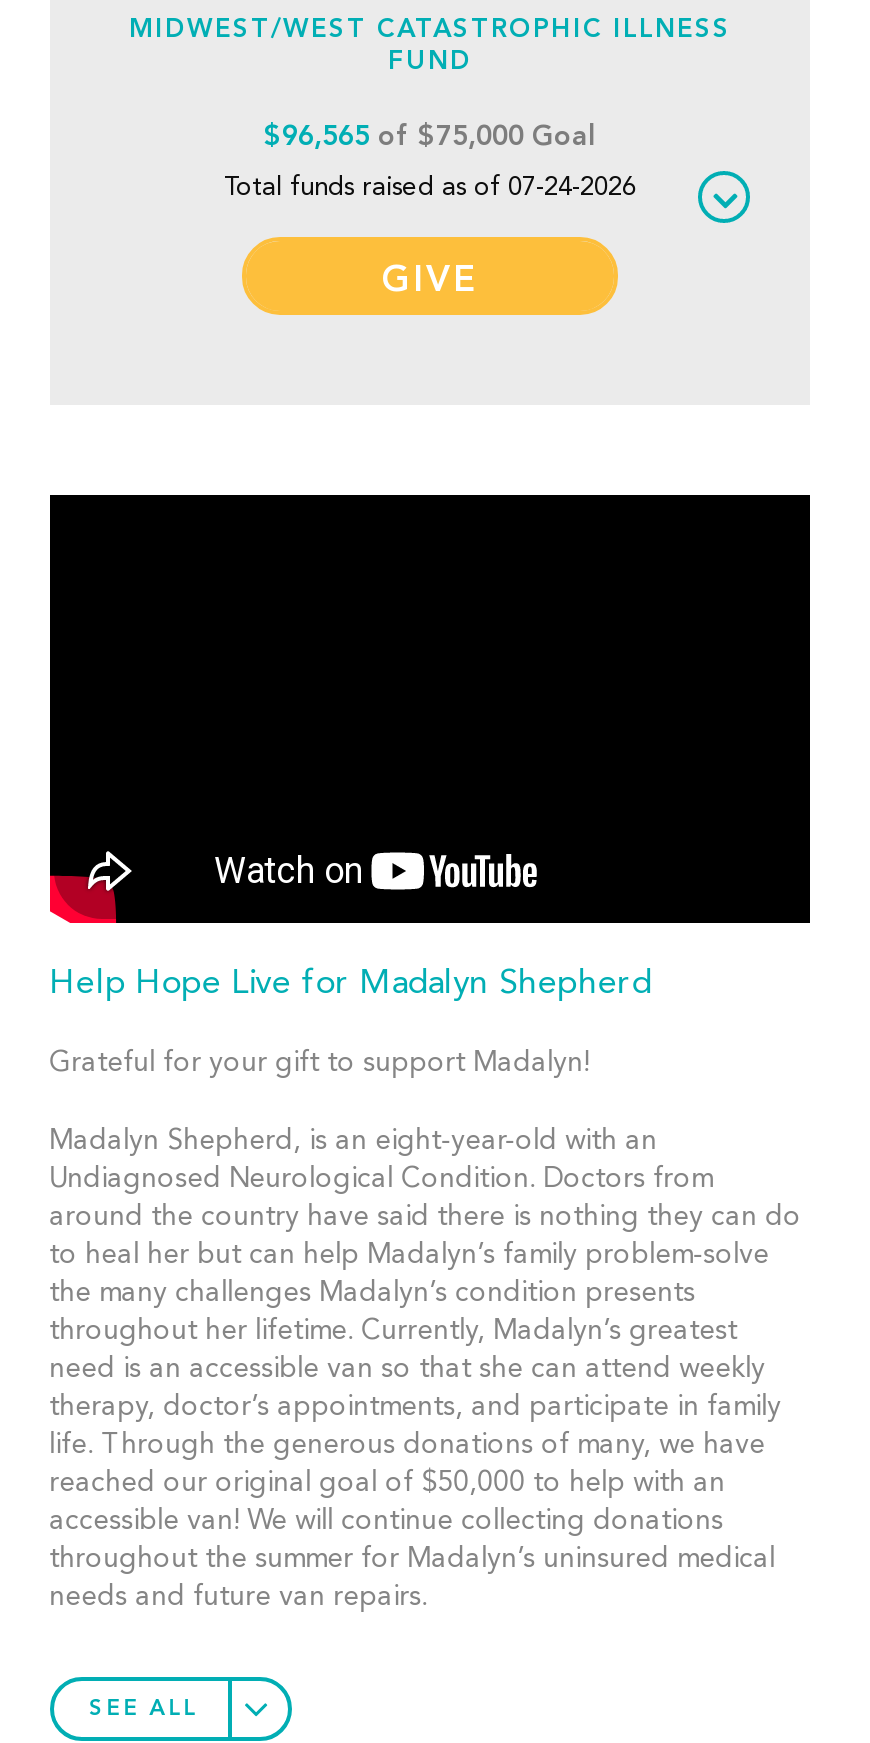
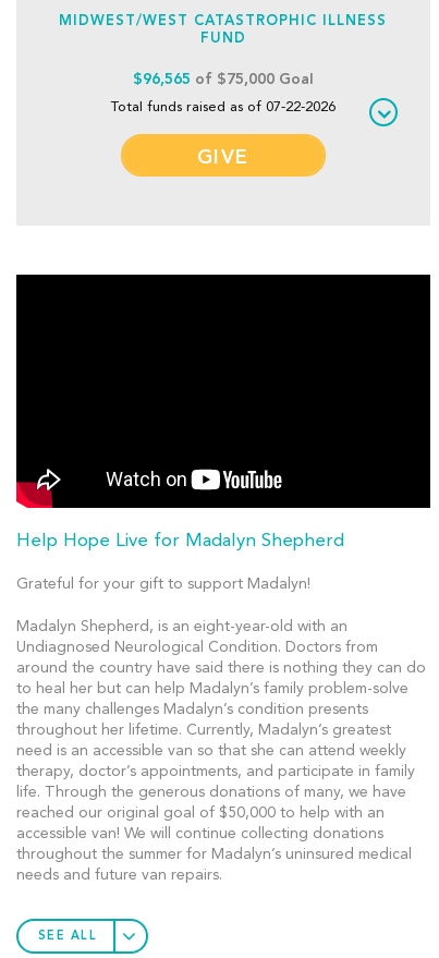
- Total funds raised as of 07-24-2026
+ Total funds raised as of 07-22-2026
